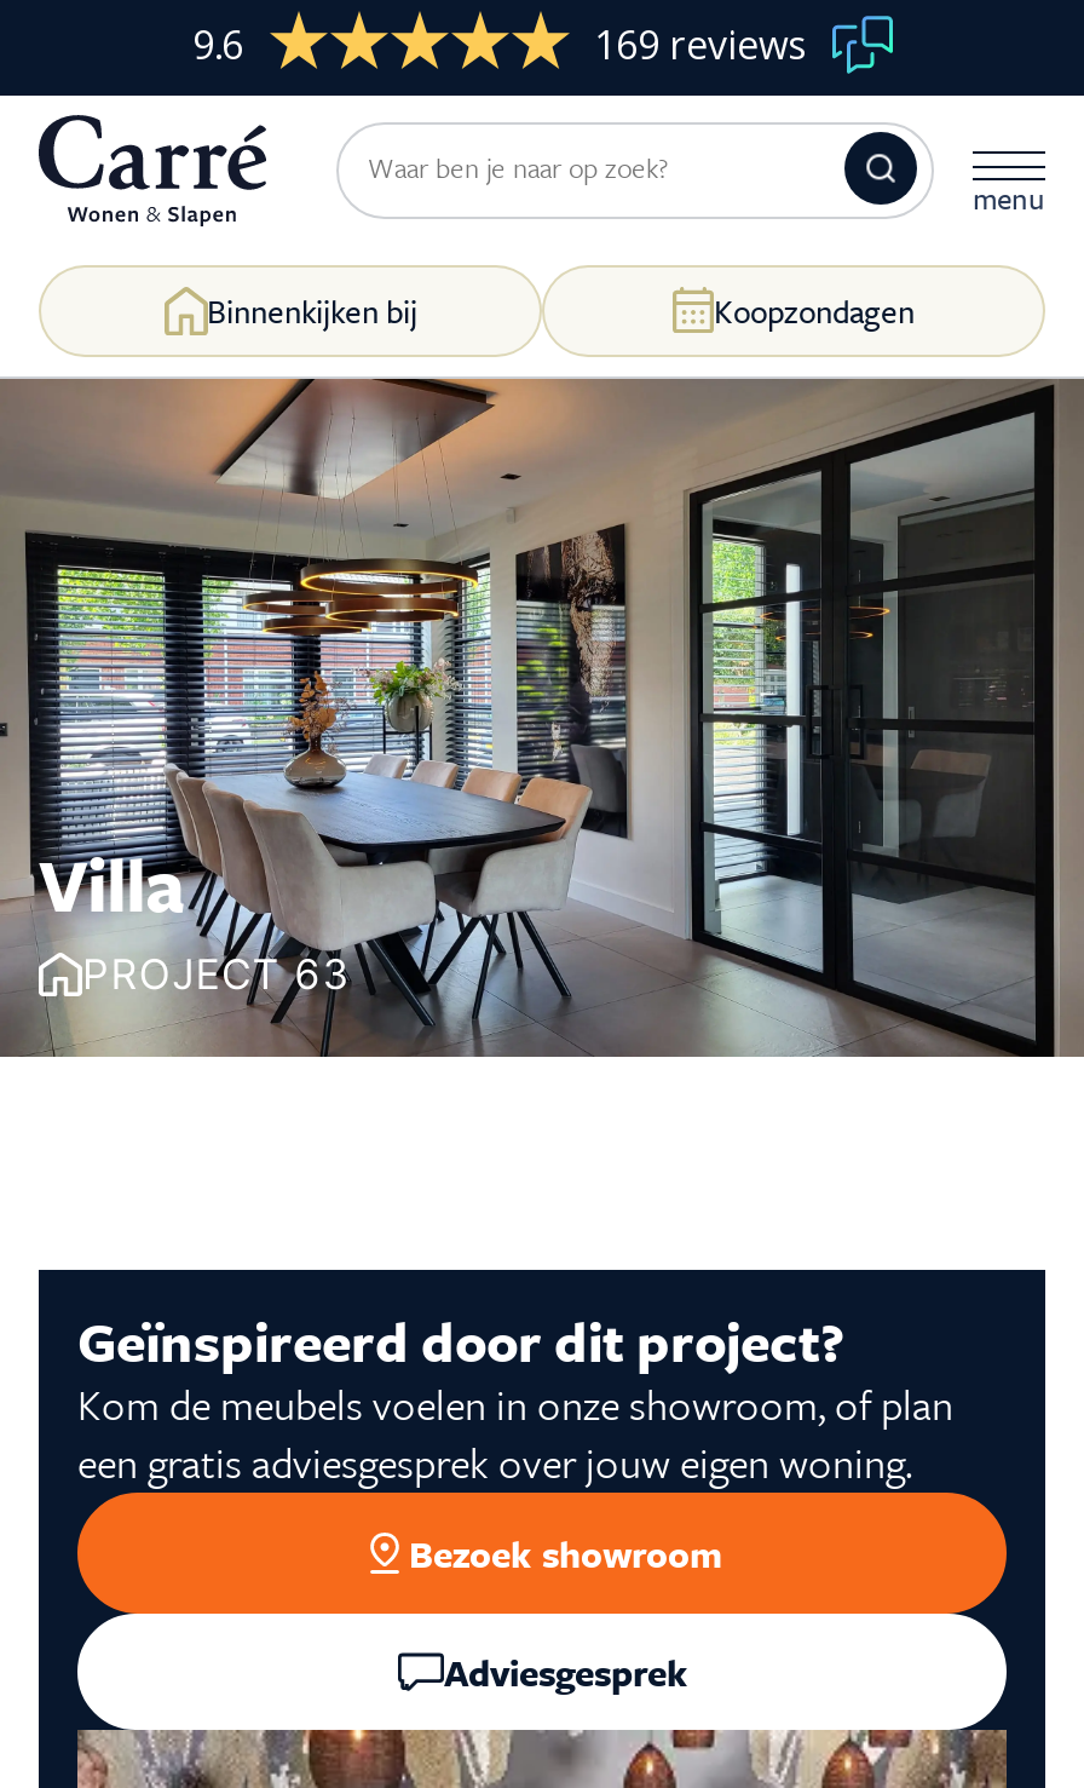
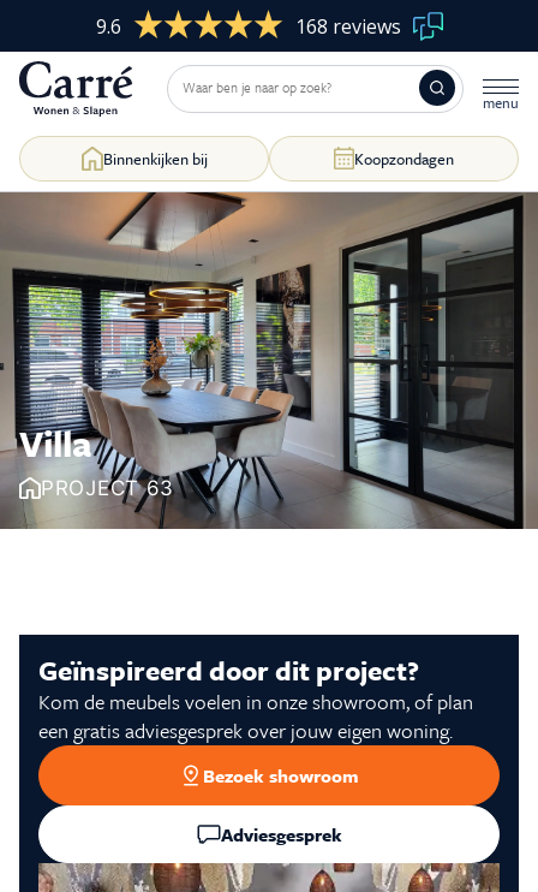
- 169 reviews
+ 168 reviews
